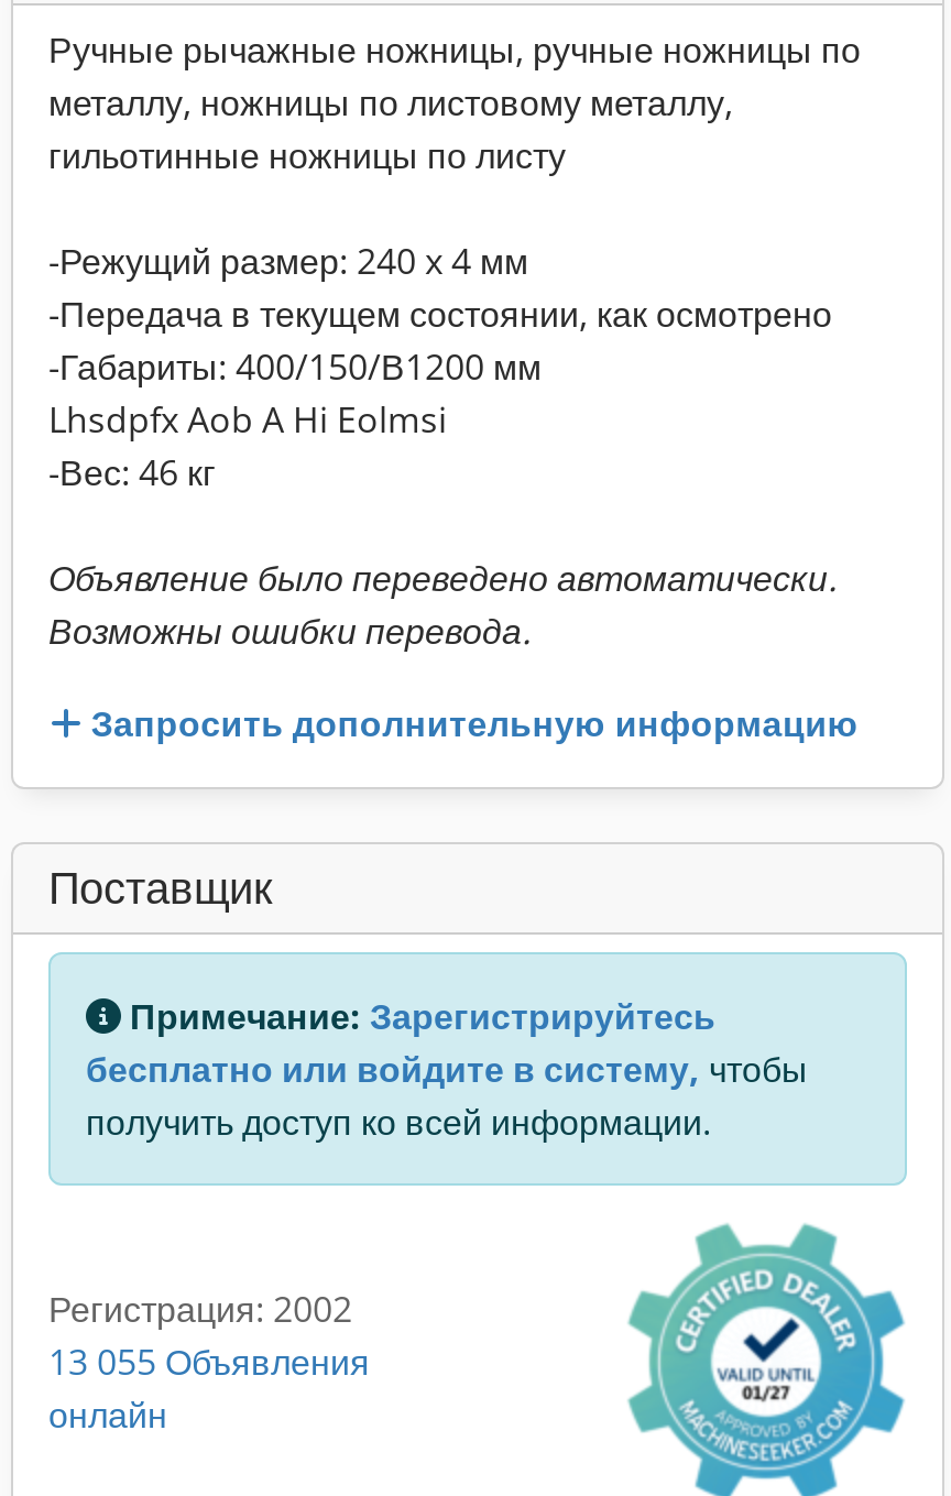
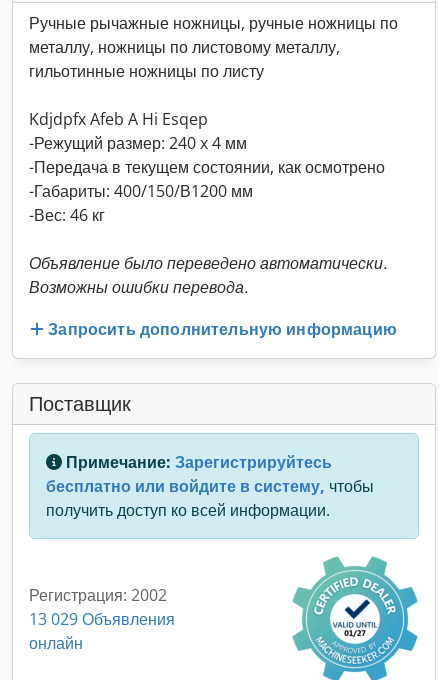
+ Kdjdpfx Afeb A Hi Esqep

moved down: -Режущий размер: 240 x 4 мм | -Передача в текущем состоянии, как осмотрено | -Габариты: 400/150/В1200 мм

- Lhsdpfx Aob A Hi Eolmsi

- 13 055 Объявления
+ 13 029 Объявления
